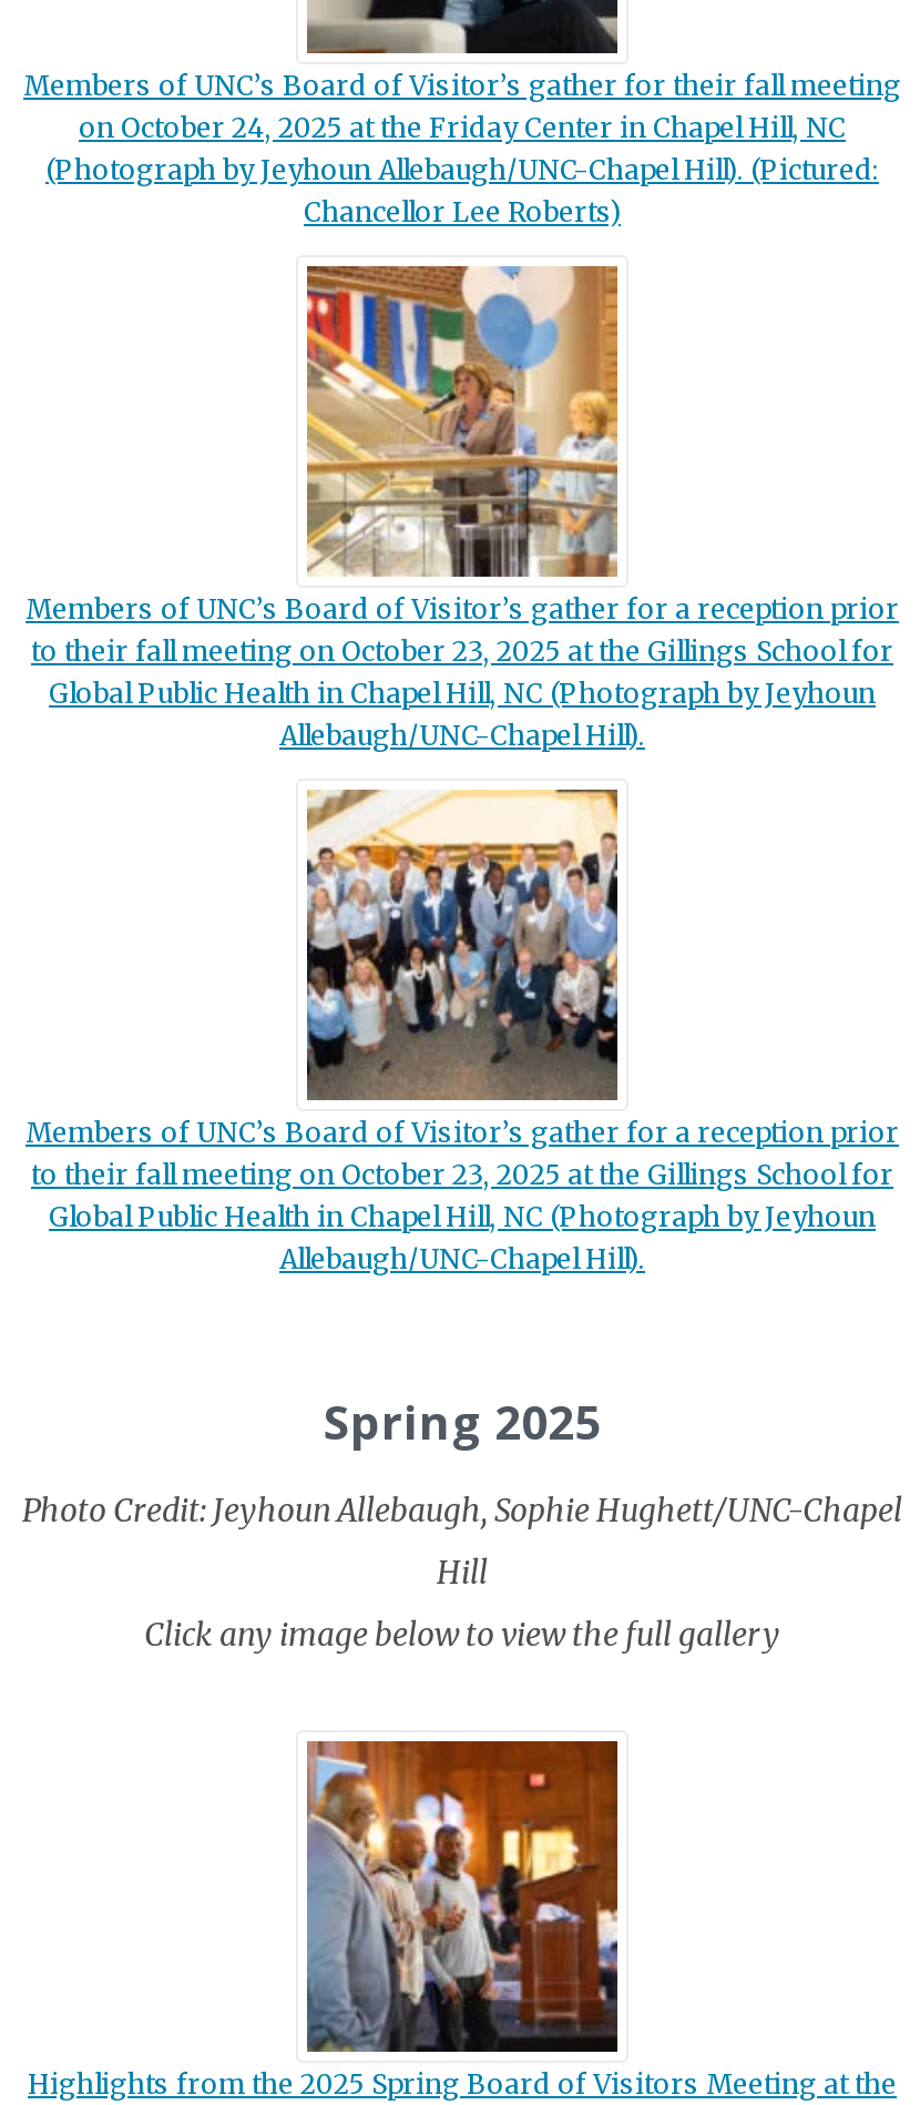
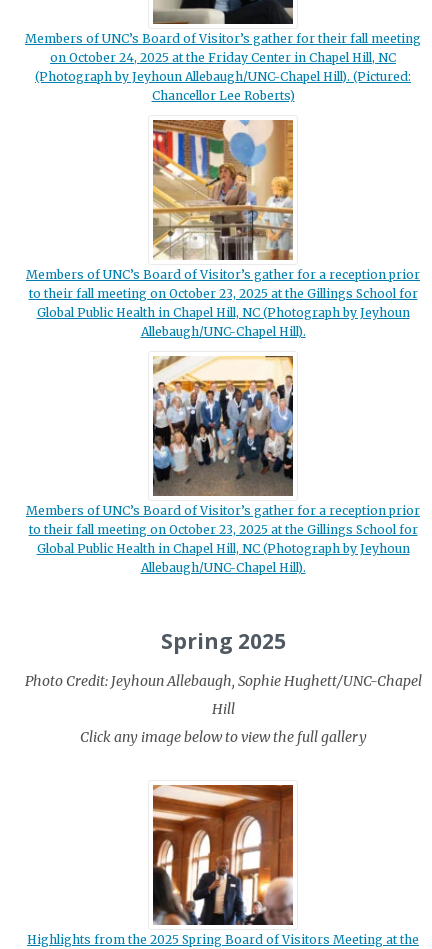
- [image]
+ [image]
